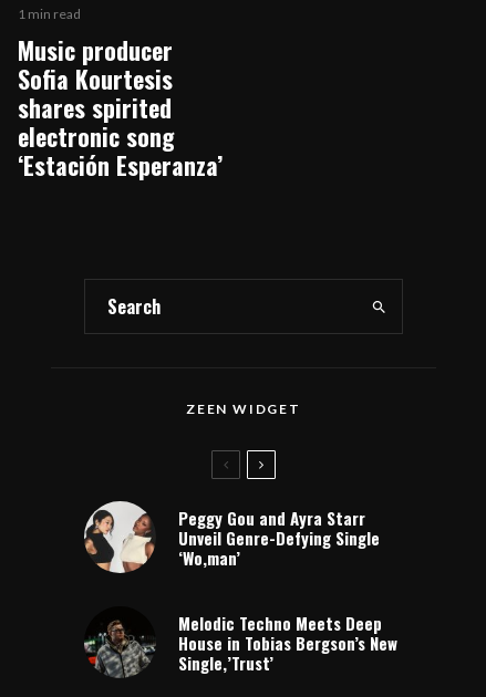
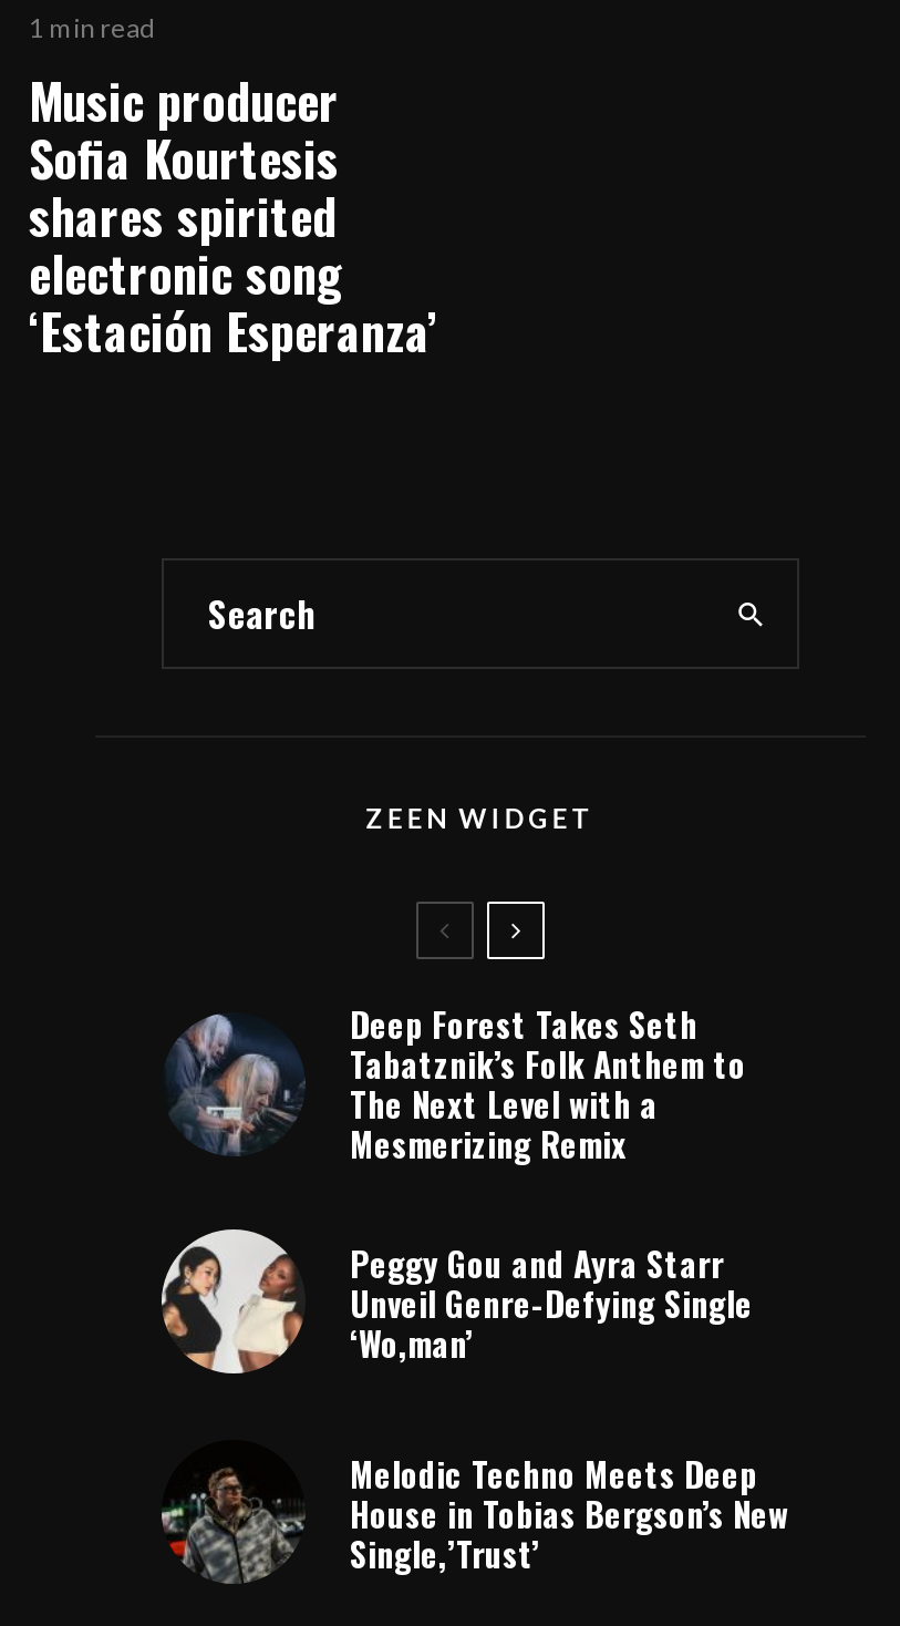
+ [image]
+ Deep Forest Takes Seth
+ Tabatznik’s Folk Anthem to
+ The Next Level with a
+ Mesmerizing Remix
